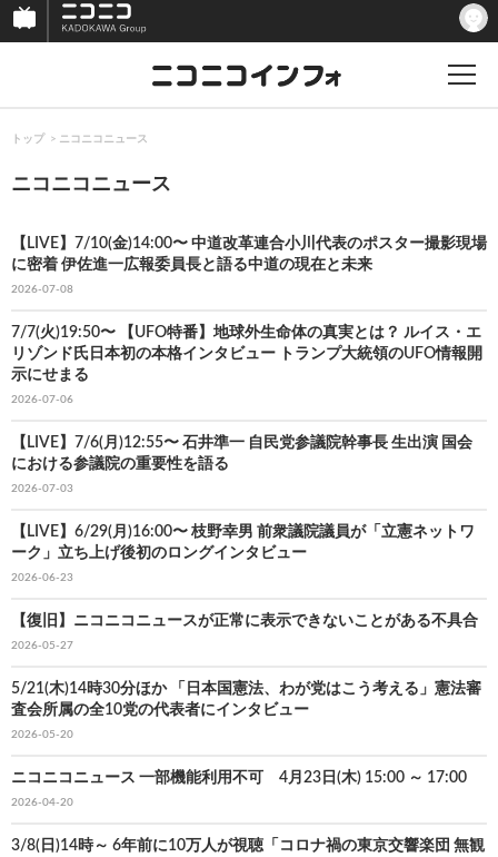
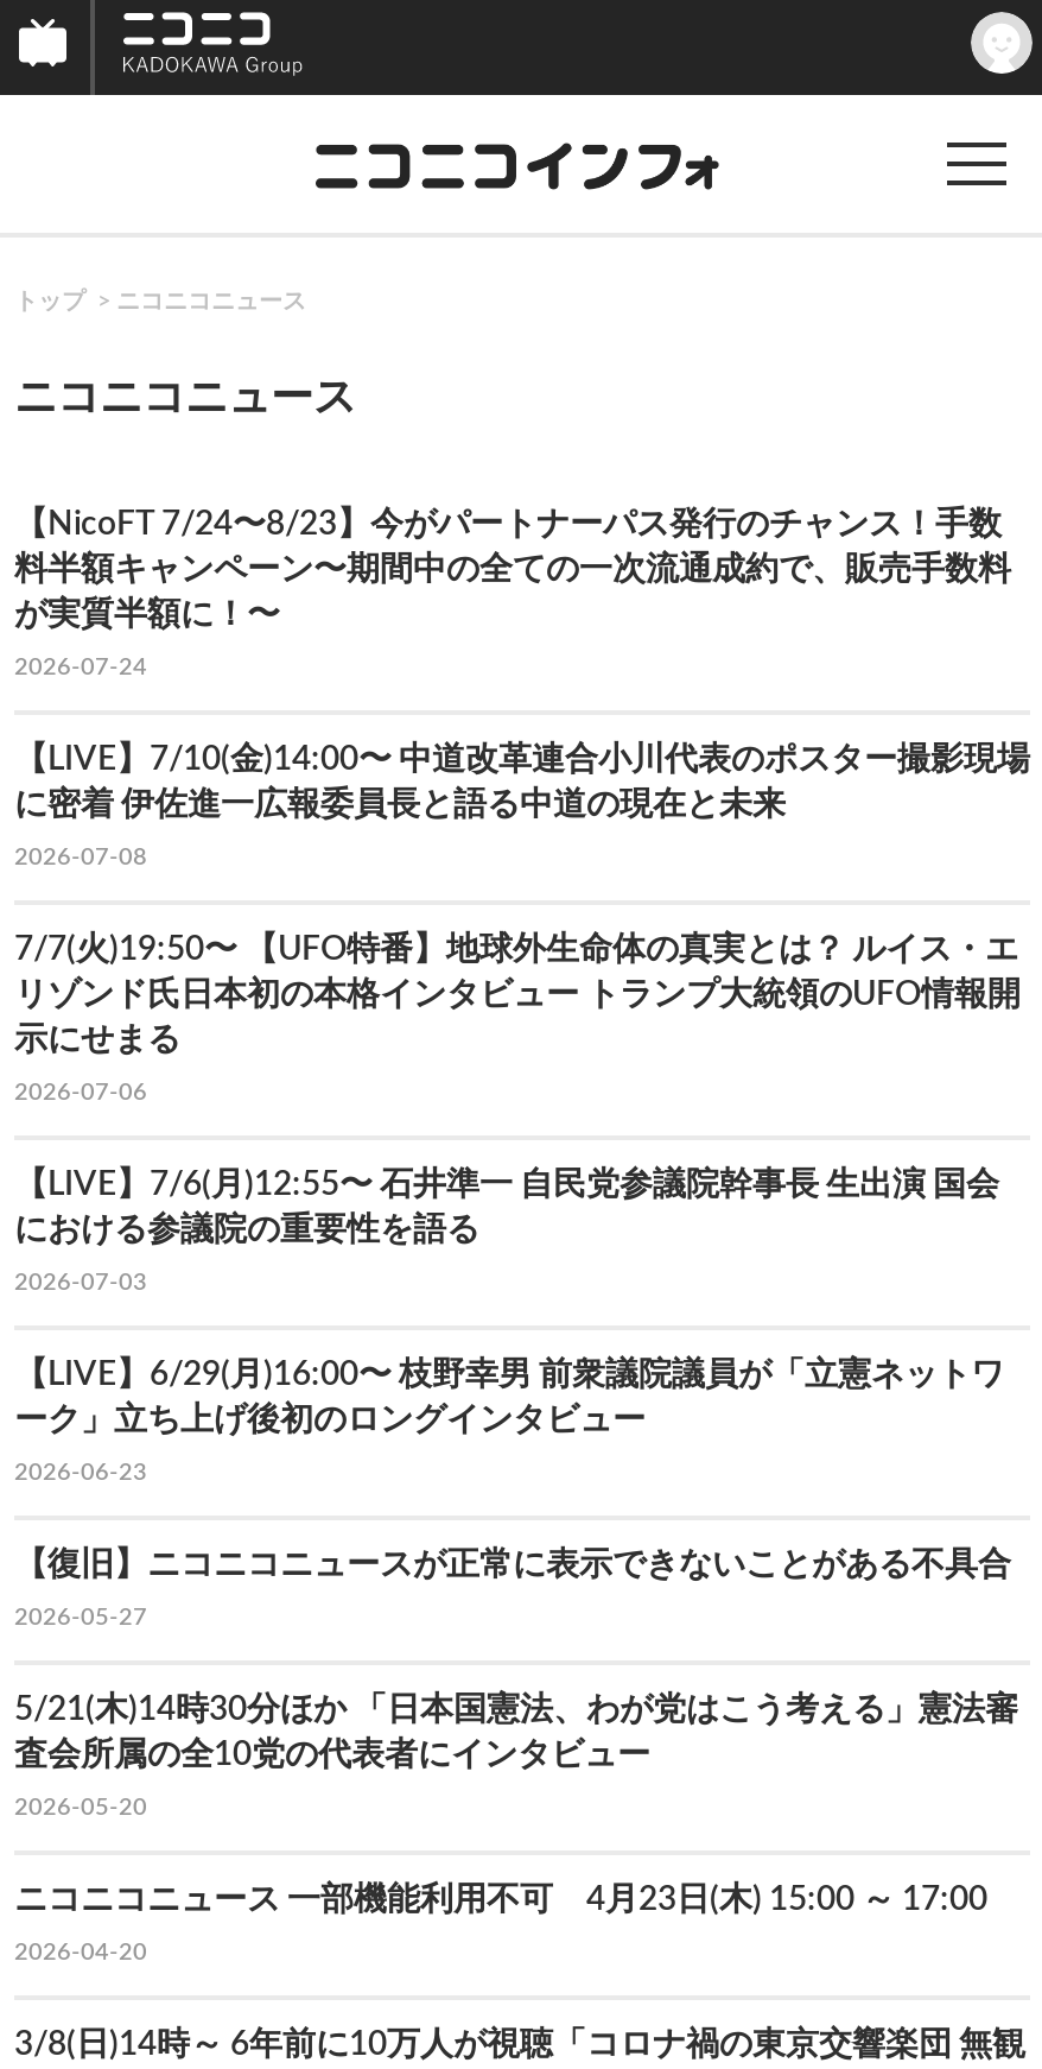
+ 【NicoFT 7/24〜8/23】今がパートナーパス発行のチャンス！手数
+ 料半額キャンペーン〜期間中の全ての一次流通成約で、販売手数料
+ が実質半額に！〜
+ 2026-07-24
